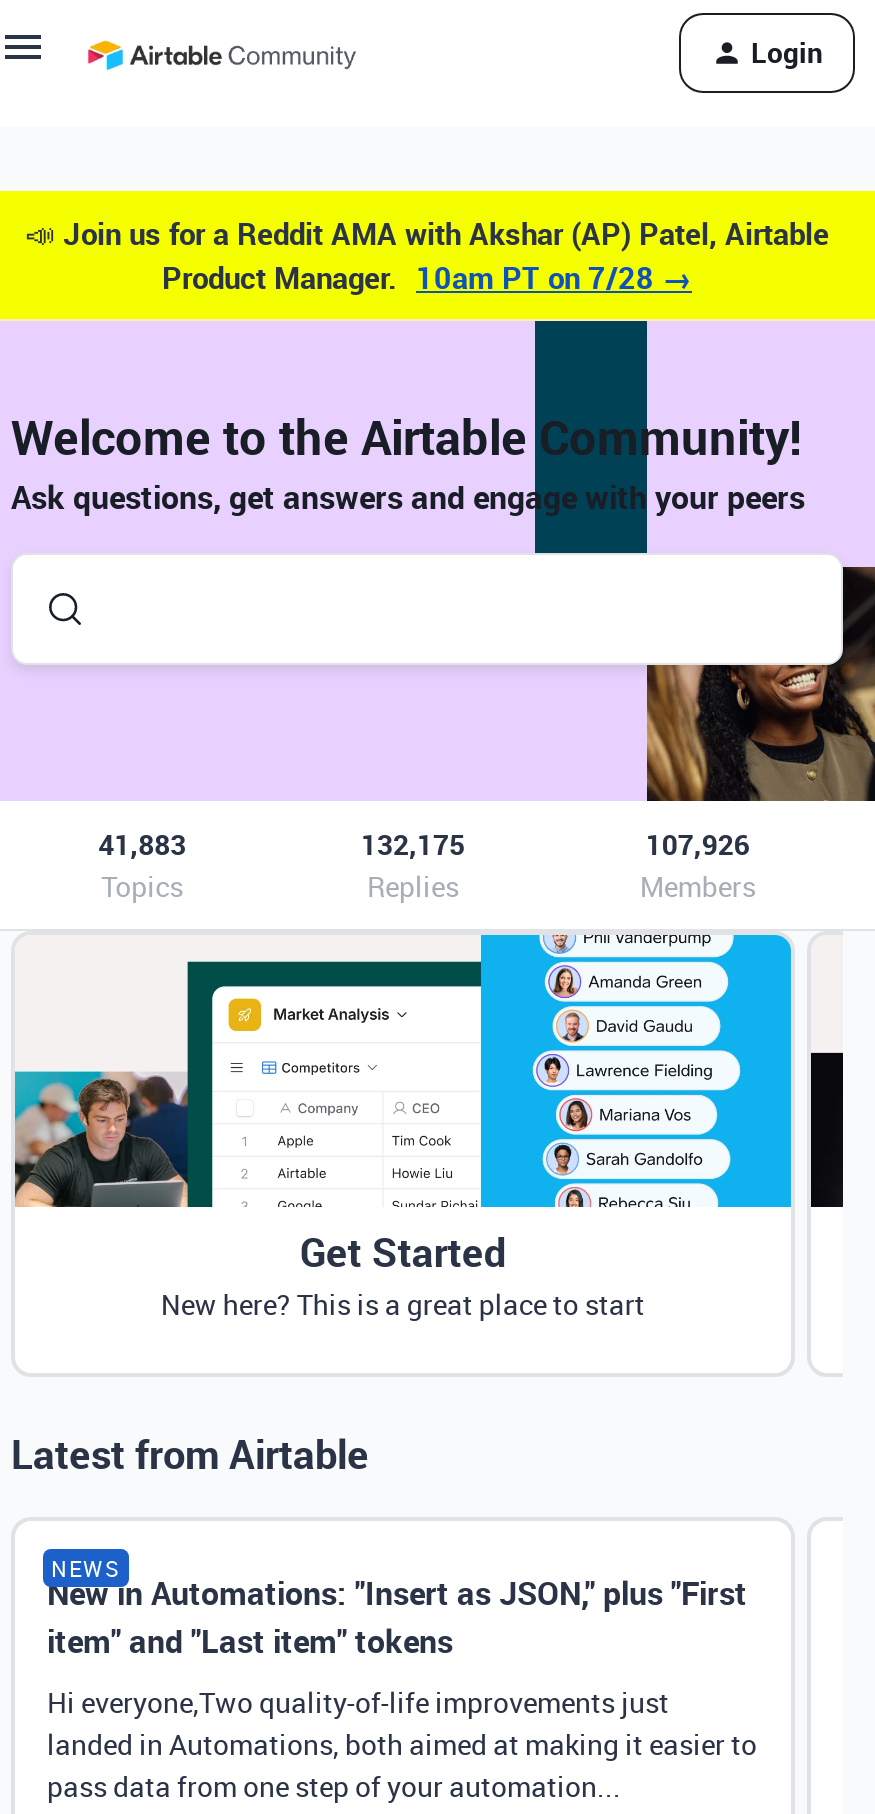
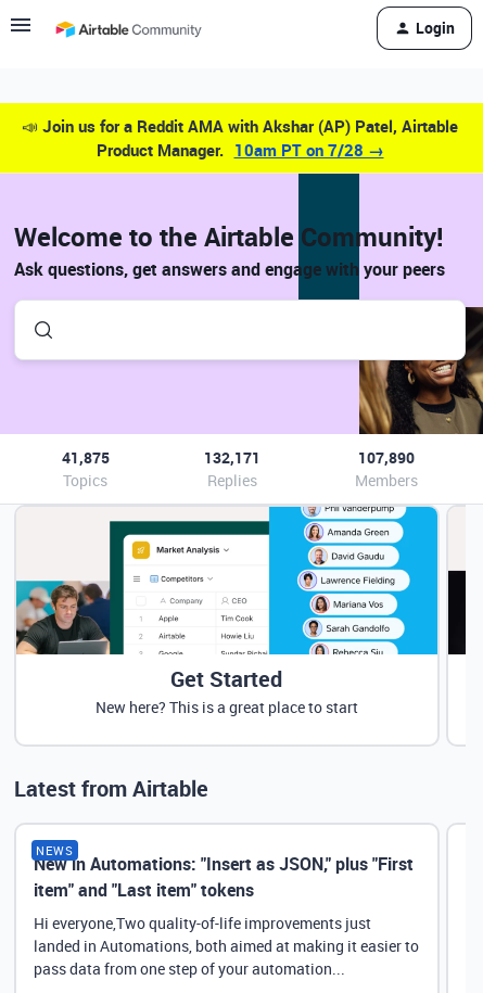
- 41,883
+ 41,875

- 132,175
+ 132,171

- 107,926
+ 107,890
